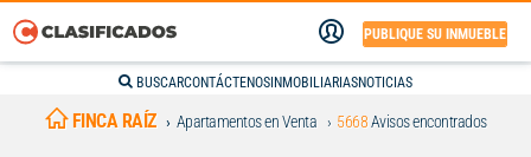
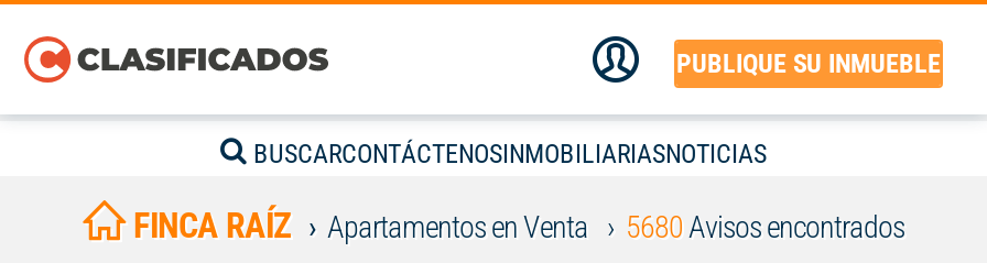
- 5668 Avisos encontrados
+ 5680 Avisos encontrados
